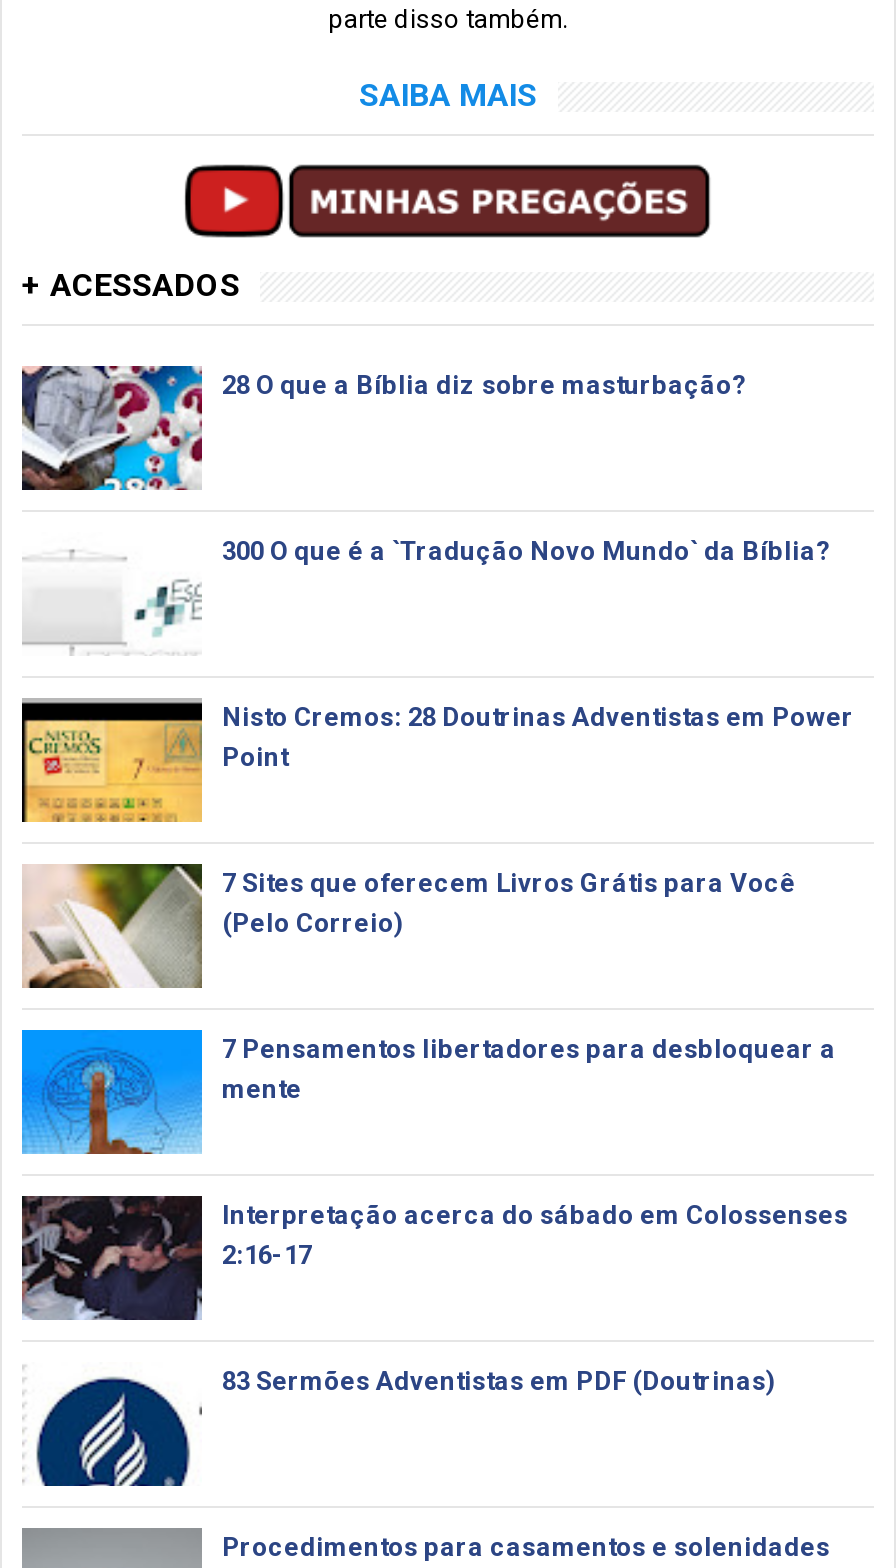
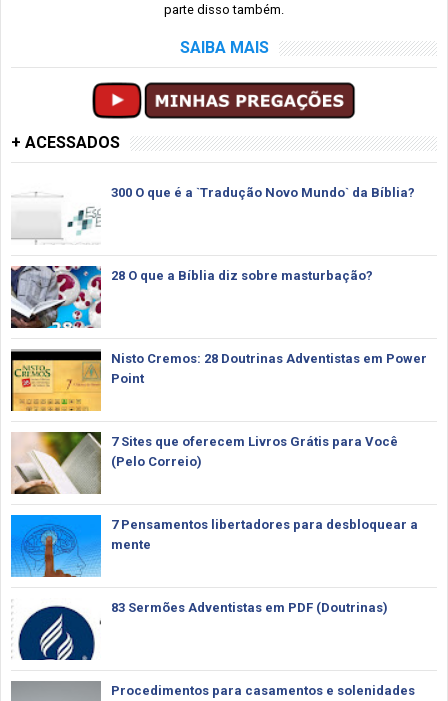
moved down: [image] | 28 O que a Bíblia diz sobre masturbação?

- [image]
- Interpretação acerca do sábado em Colossenses
- 2:16-17
